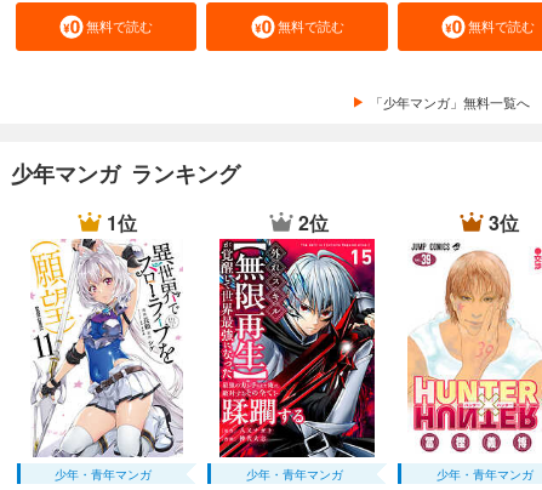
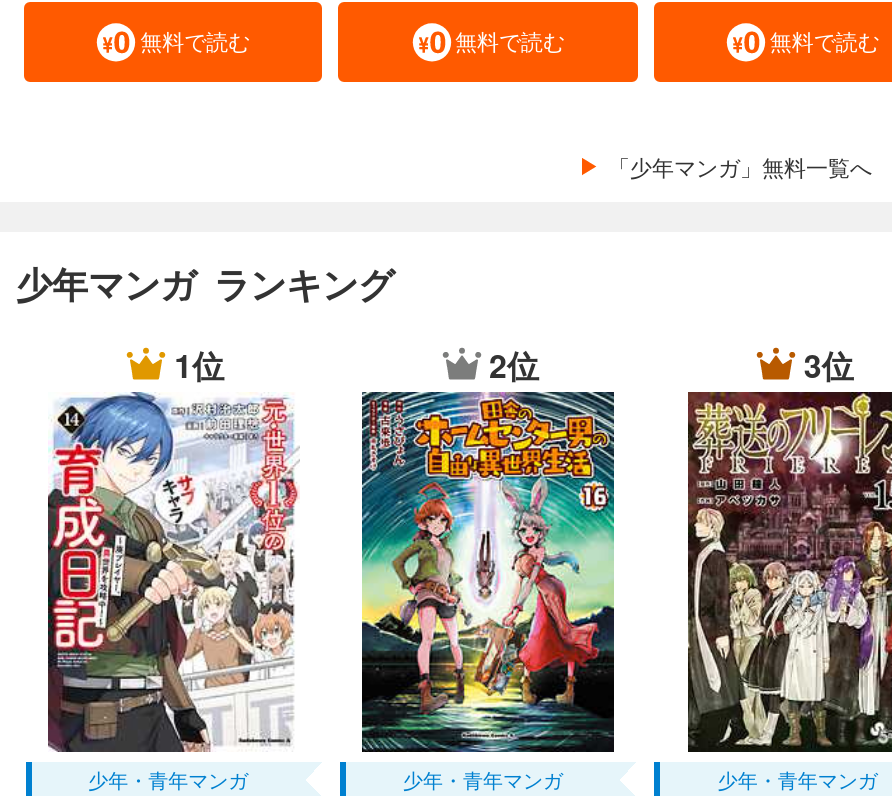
- [image]
+ [image]

- [image]
+ [image]

- [image]
+ [image]
